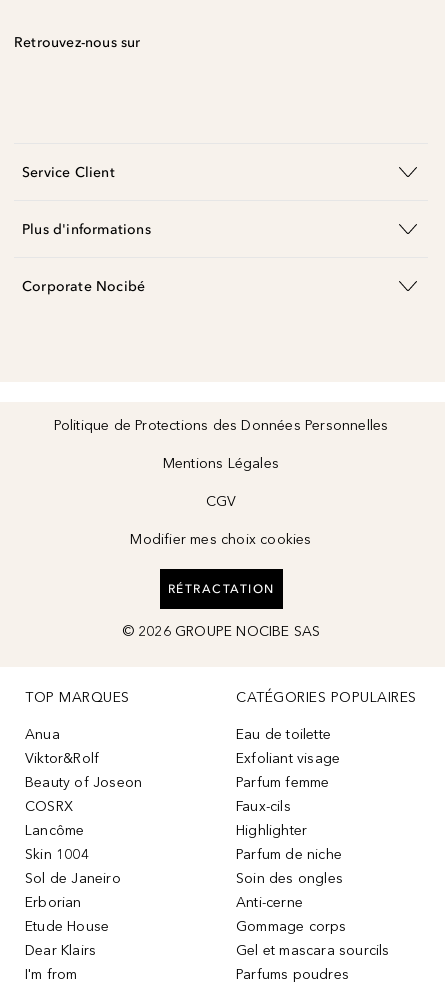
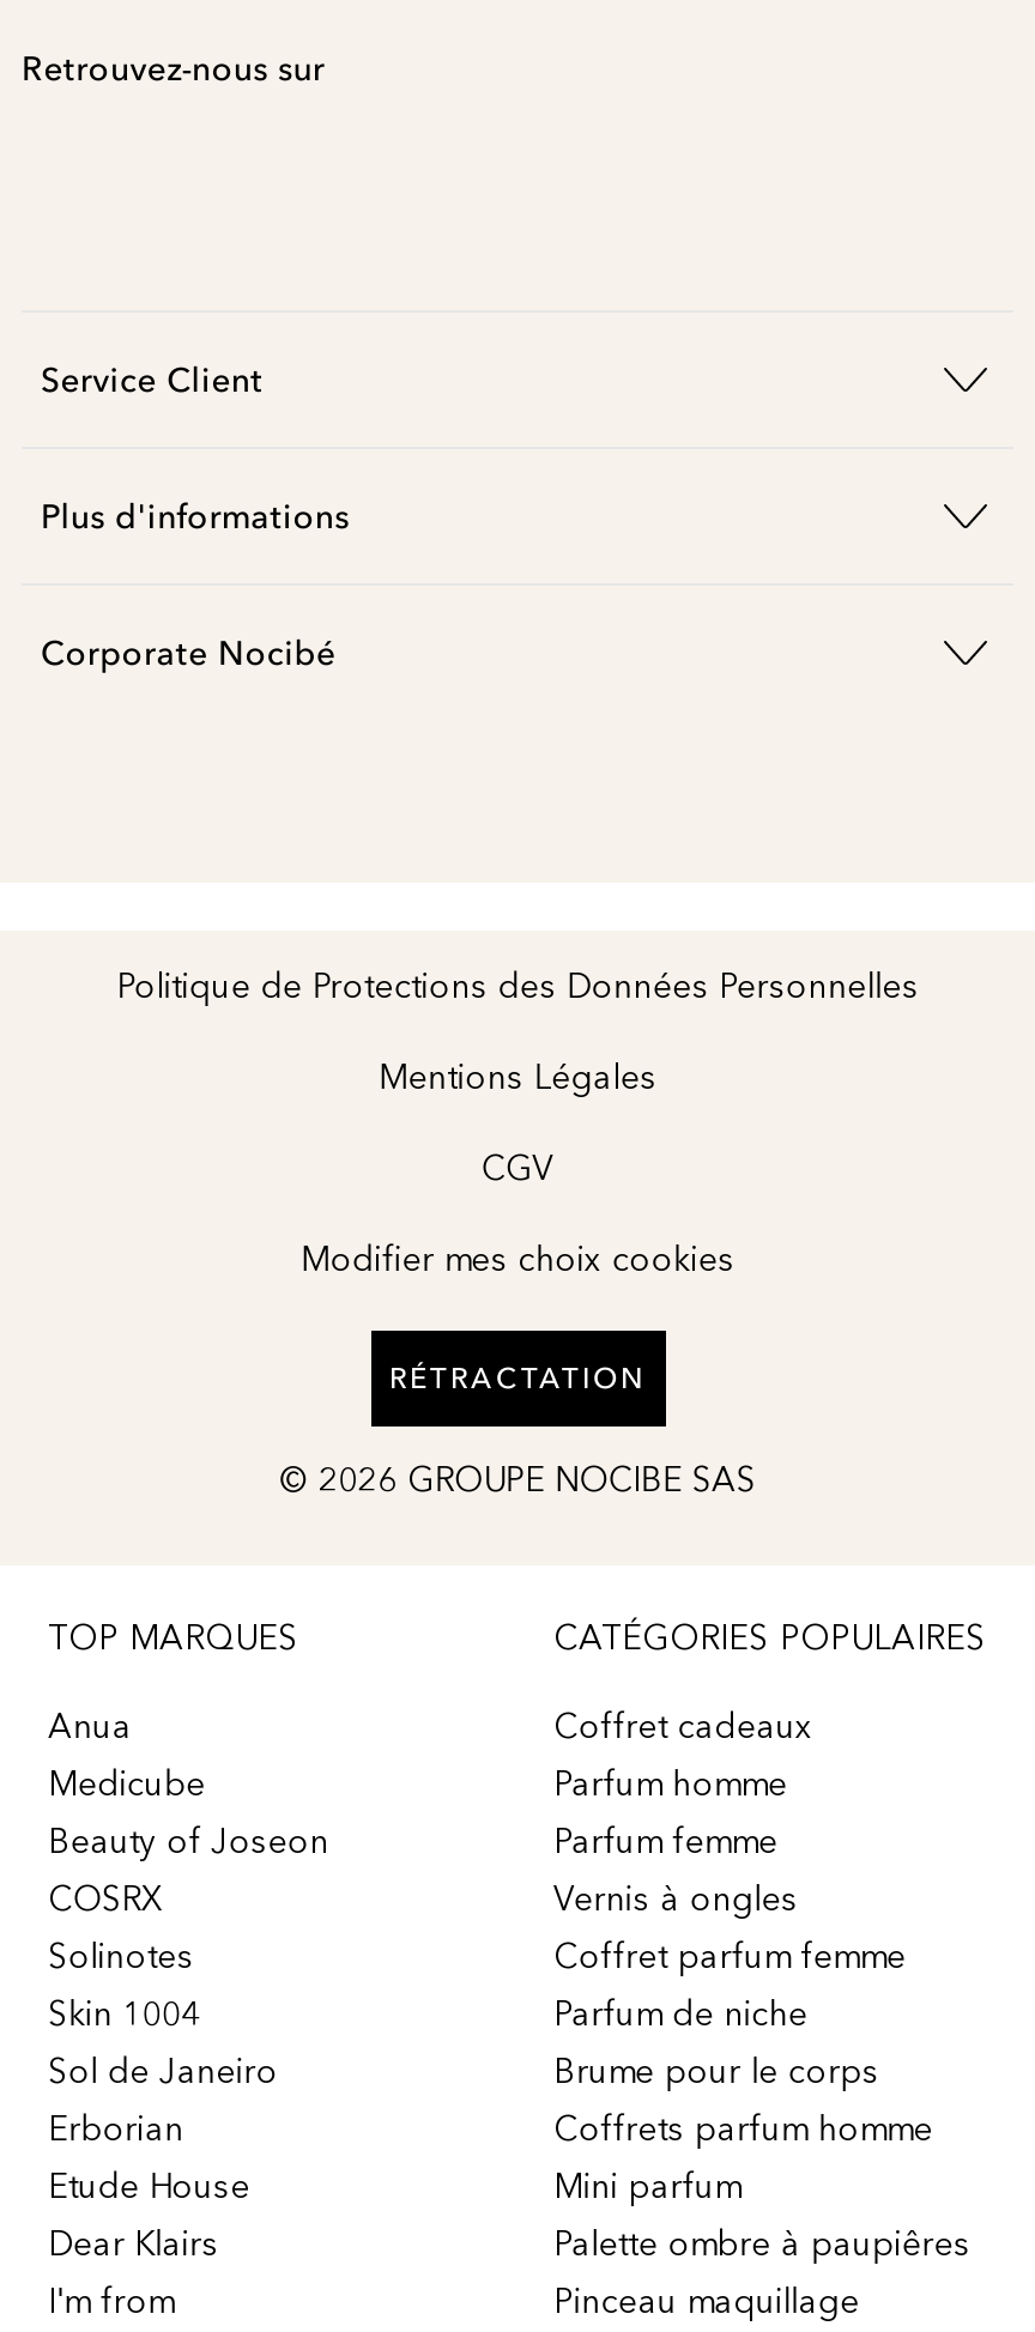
- Eau de toilette
- Exfoliant visage
+ Coffret cadeaux
+ Parfum homme

- Viktor&Rolf
+ Medicube

- Faux-cils
- Highlighter
+ Vernis à ongles
+ Coffret parfum femme

- Lancôme
+ Solinotes

- Soin des ongles
- Anti-cerne
- Gommage corps
- Gel et mascara sourcils
- Parfums poudres
+ Brume pour le corps
+ Coffrets parfum homme
+ Mini parfum
+ Palette ombre à paupiêres
+ Pinceau maquillage
